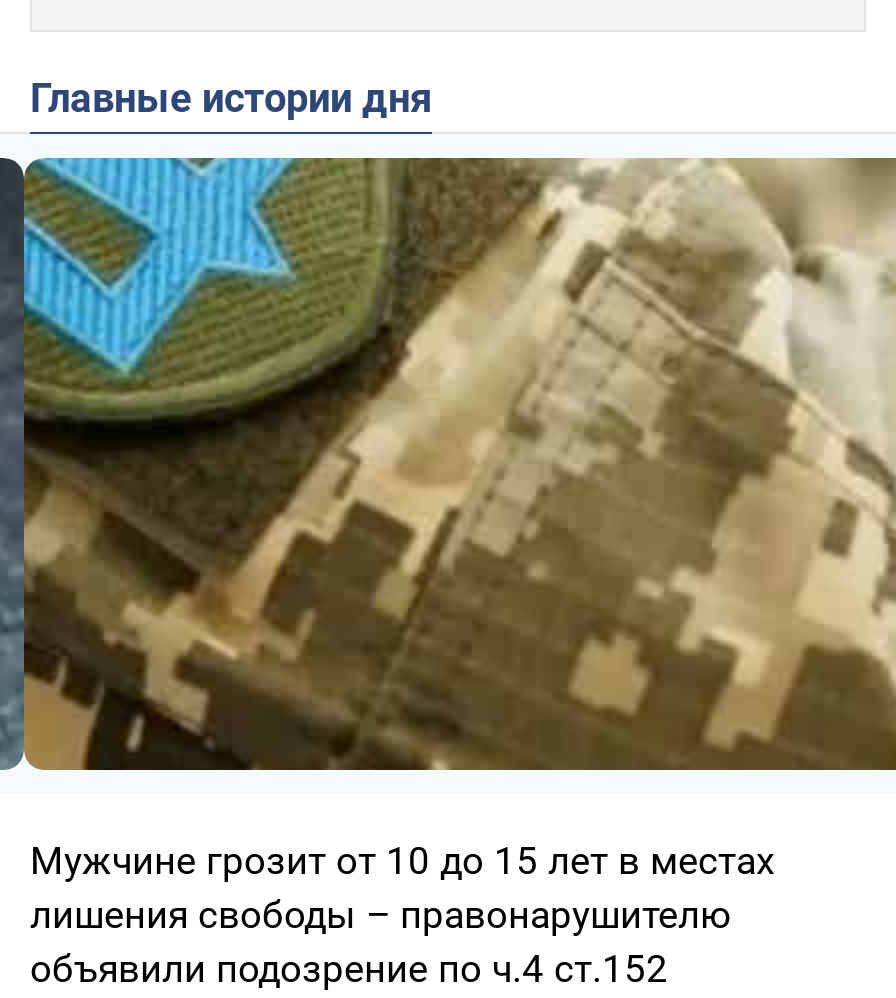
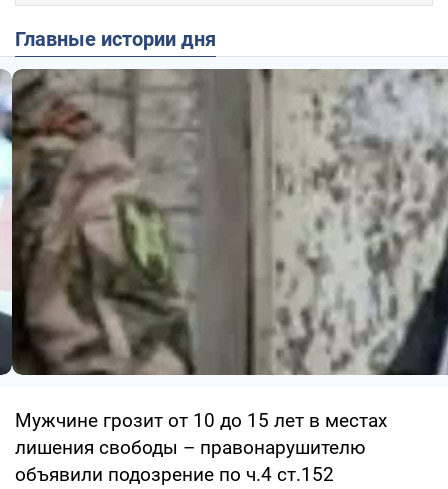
- [image]
+ [image]
